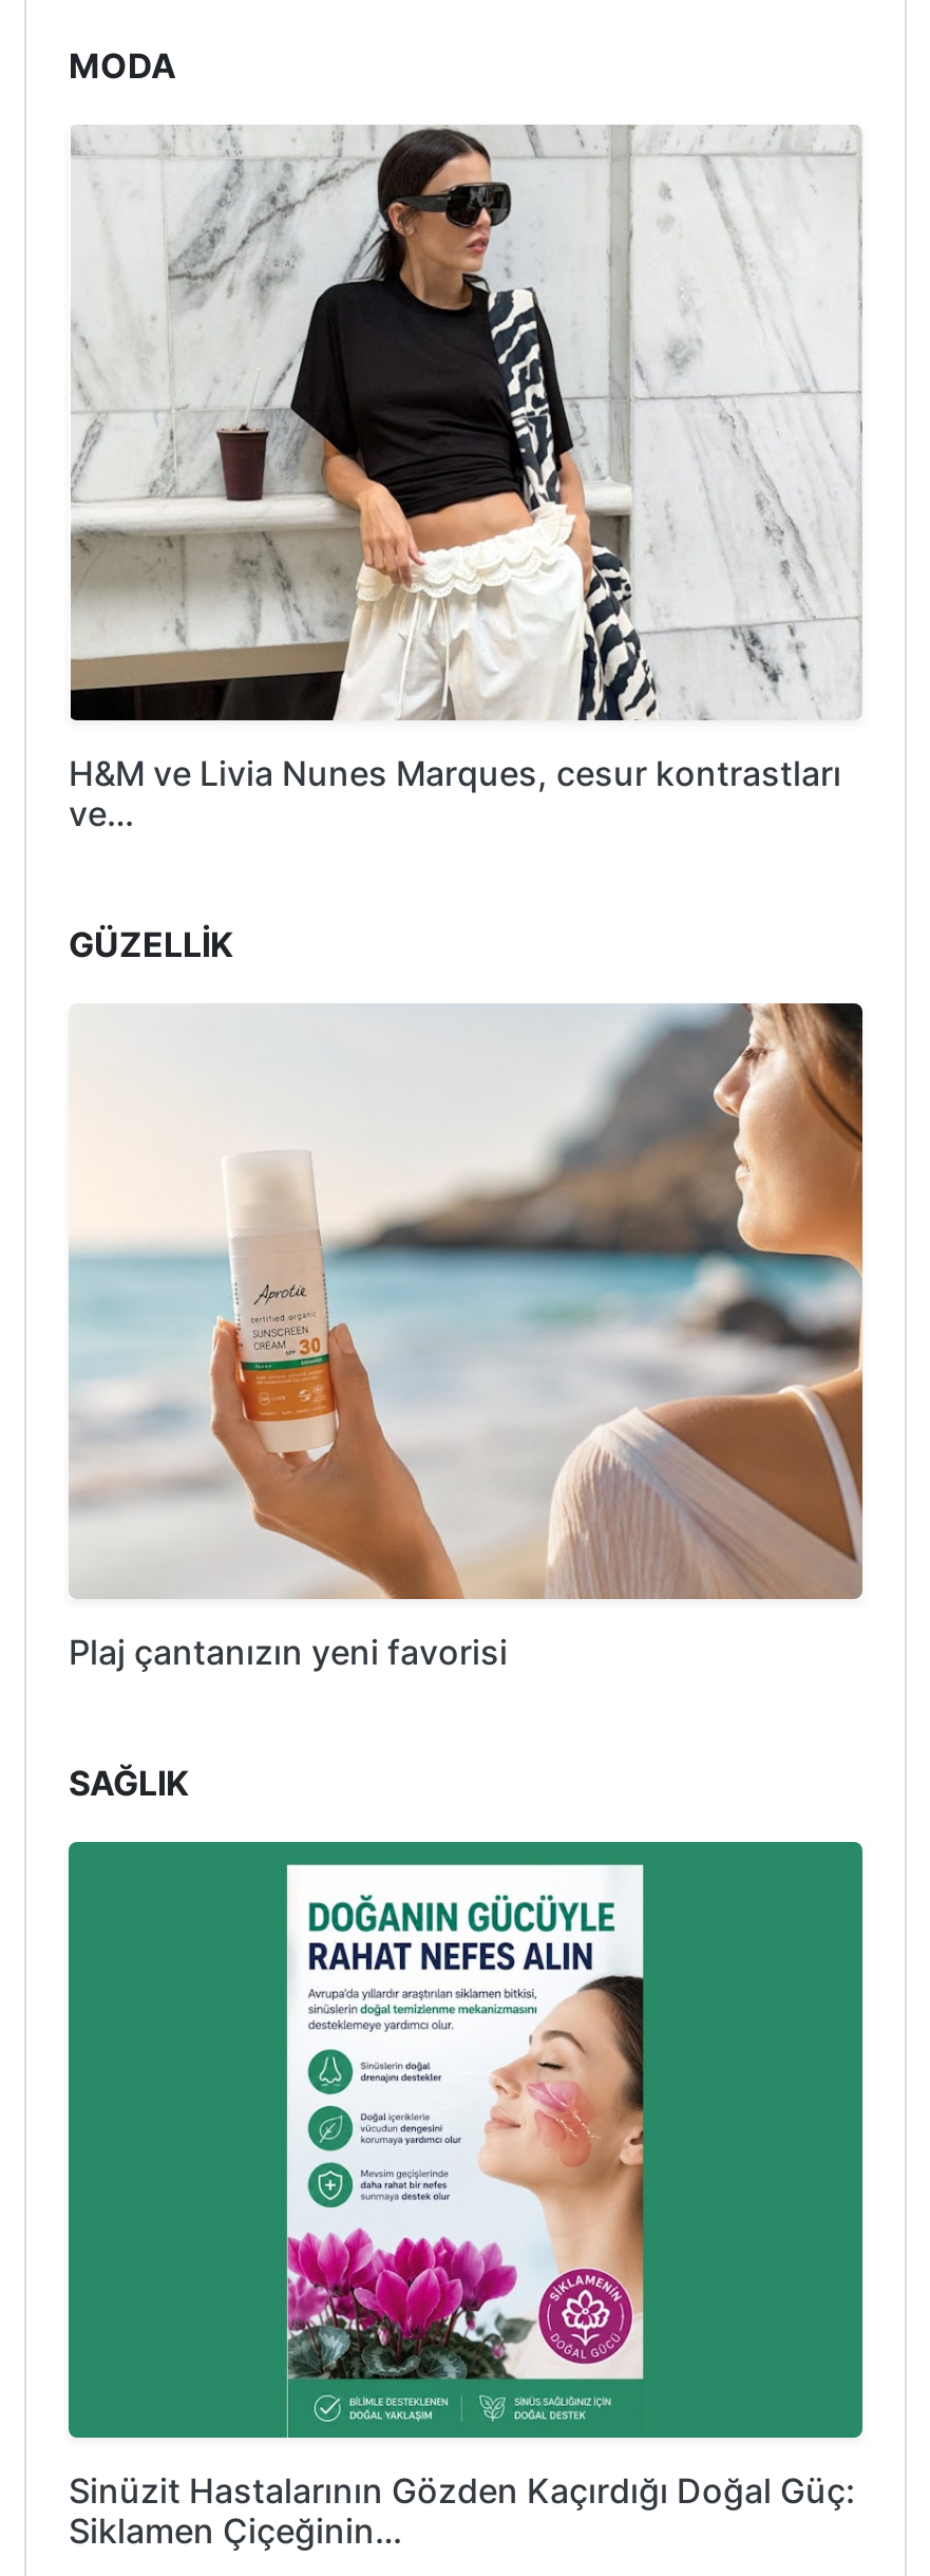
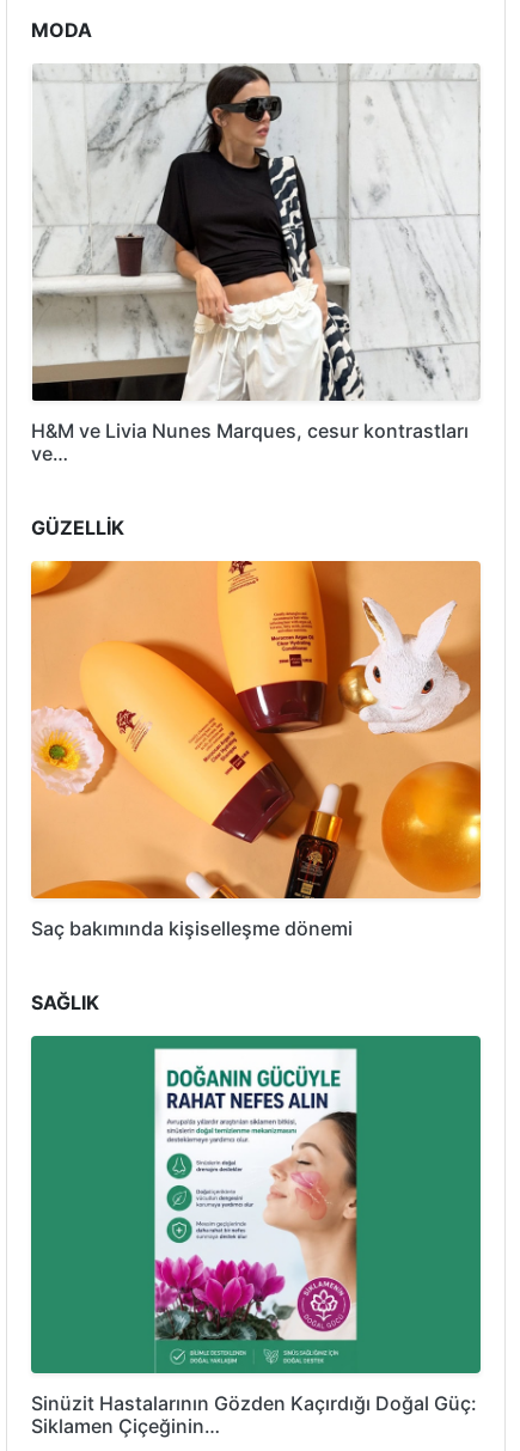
- [image]
- Plaj çantanızın yeni favorisi
+ [image]
+ Saç bakımında kişiselleşme dönemi
